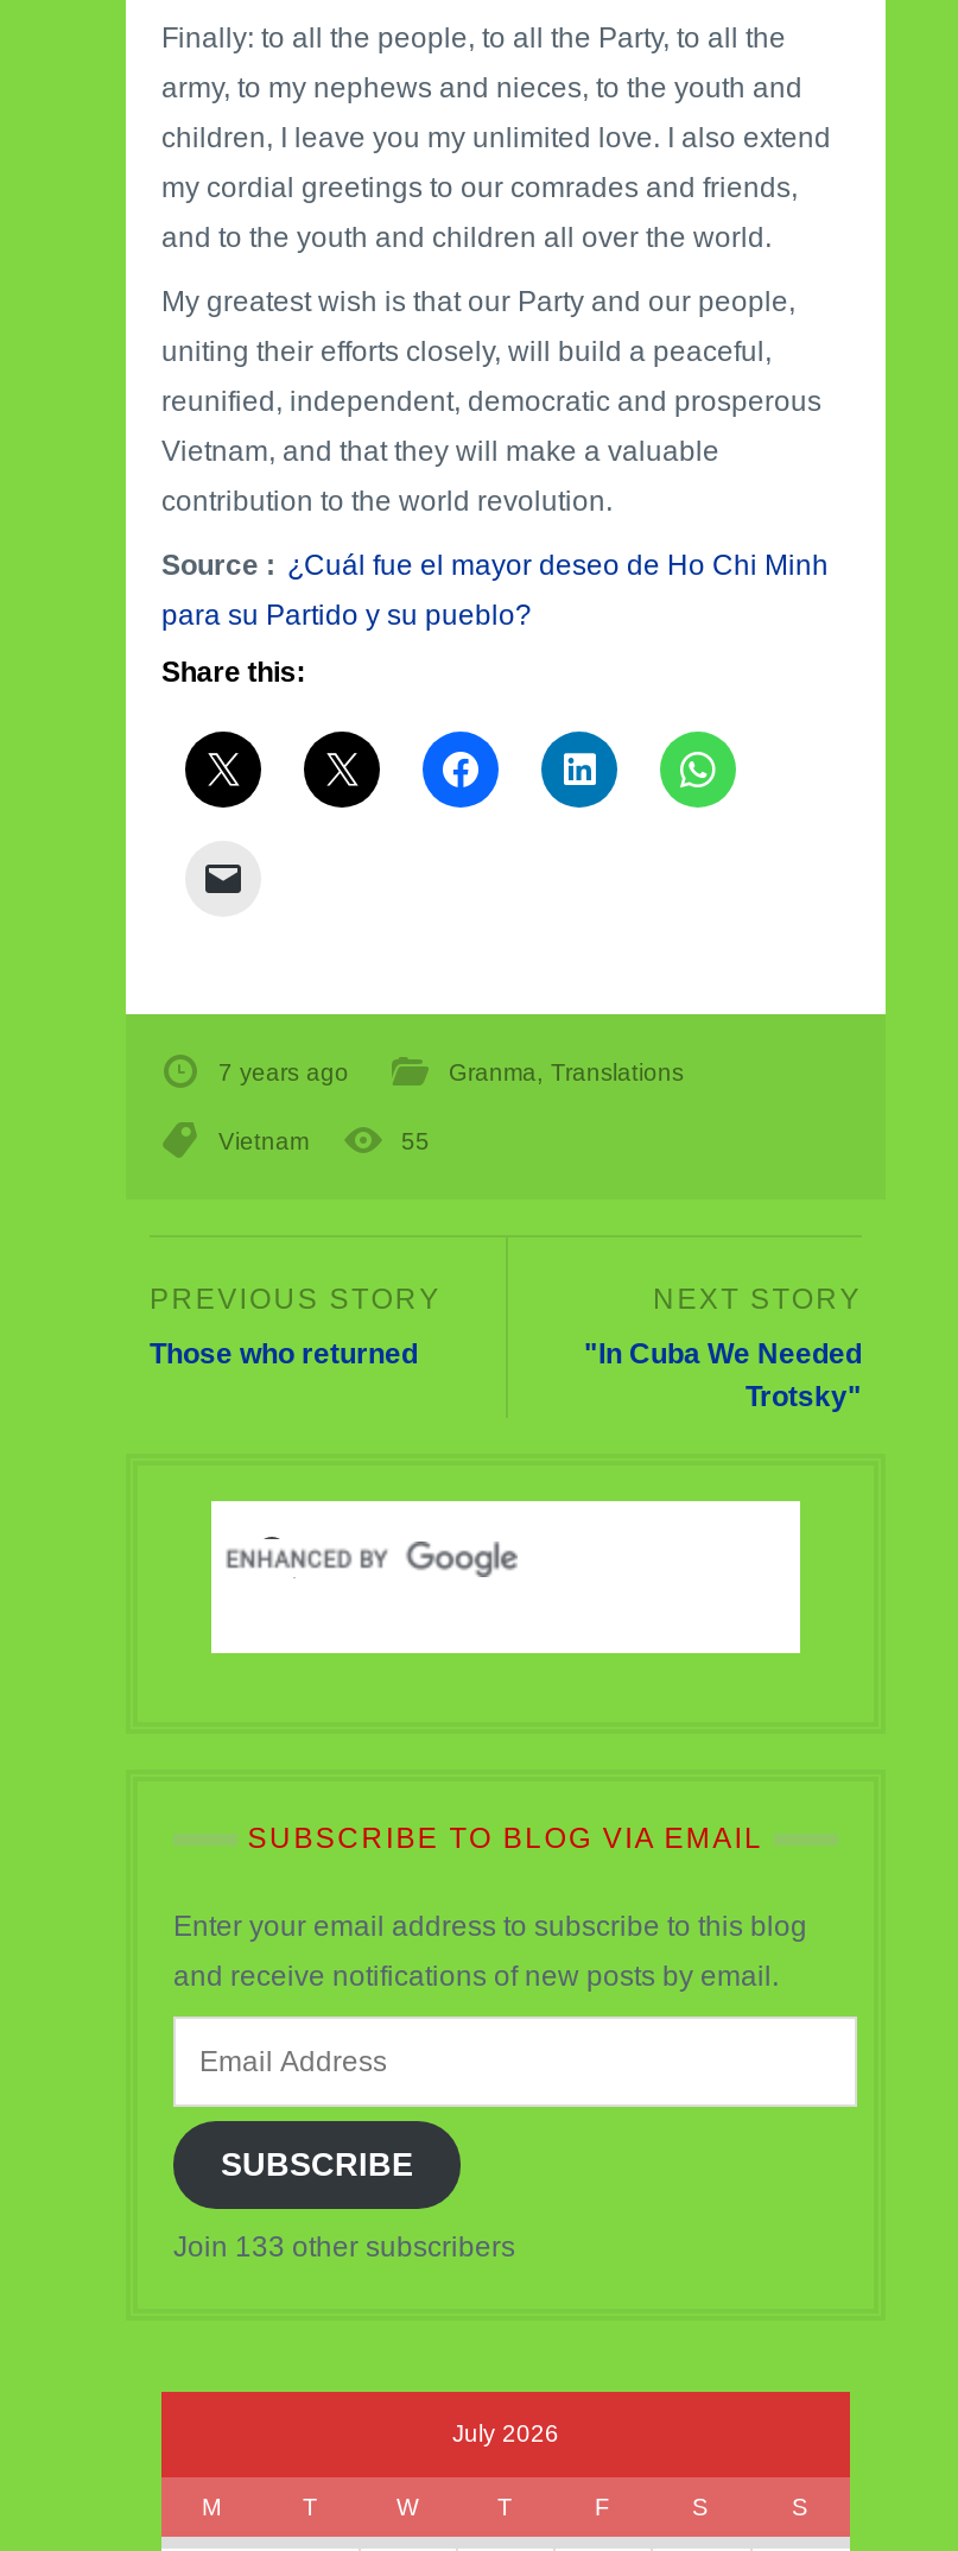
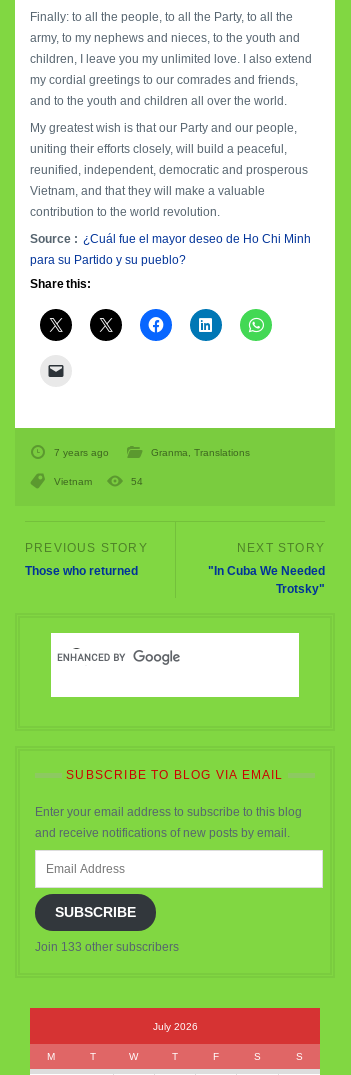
- 55
+ 54
